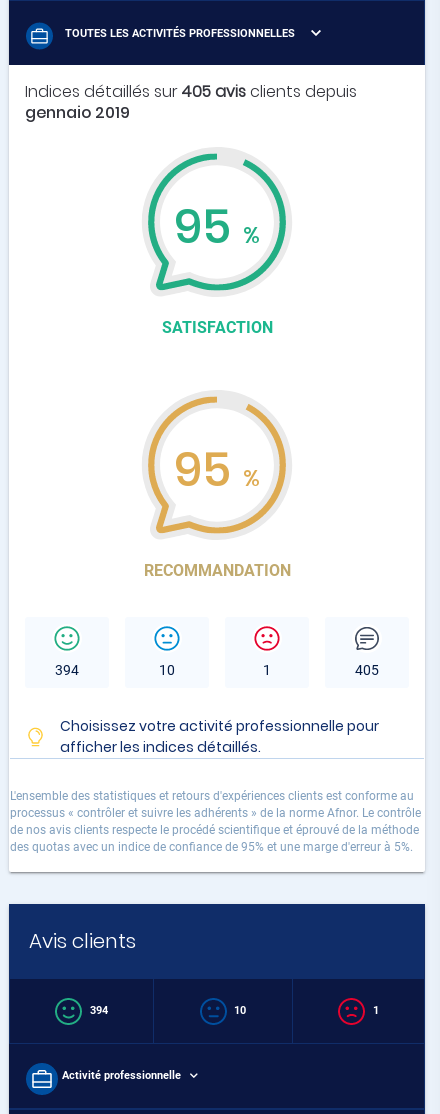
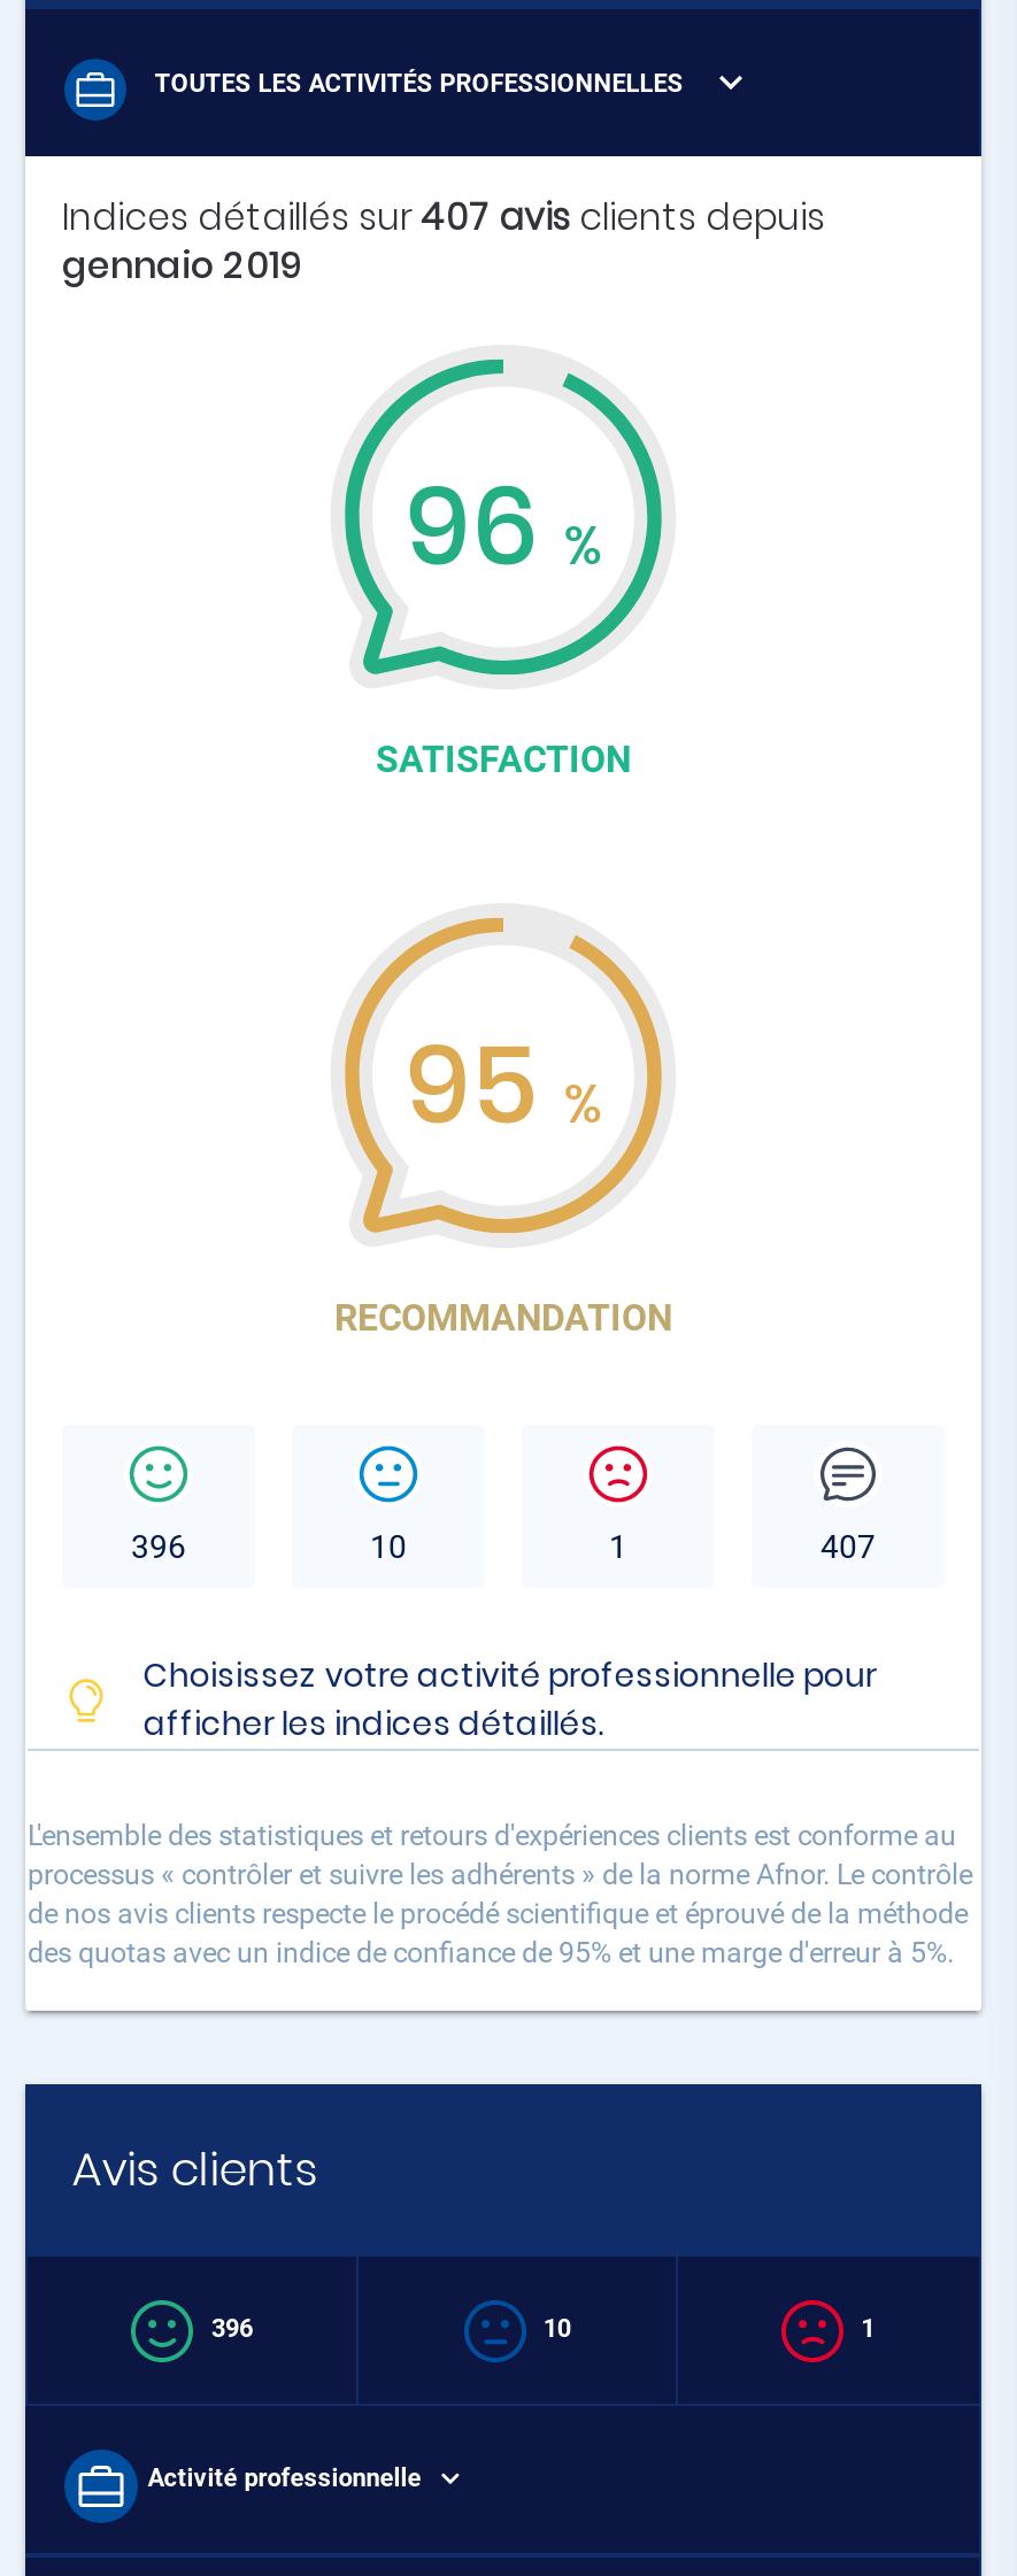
- Indices détaillés sur 405 avis clients depuis
+ Indices détaillés sur 407 avis clients depuis

- 95%
+ 96%

- 394
+ 396

- 405
+ 407

- 394
+ 396
